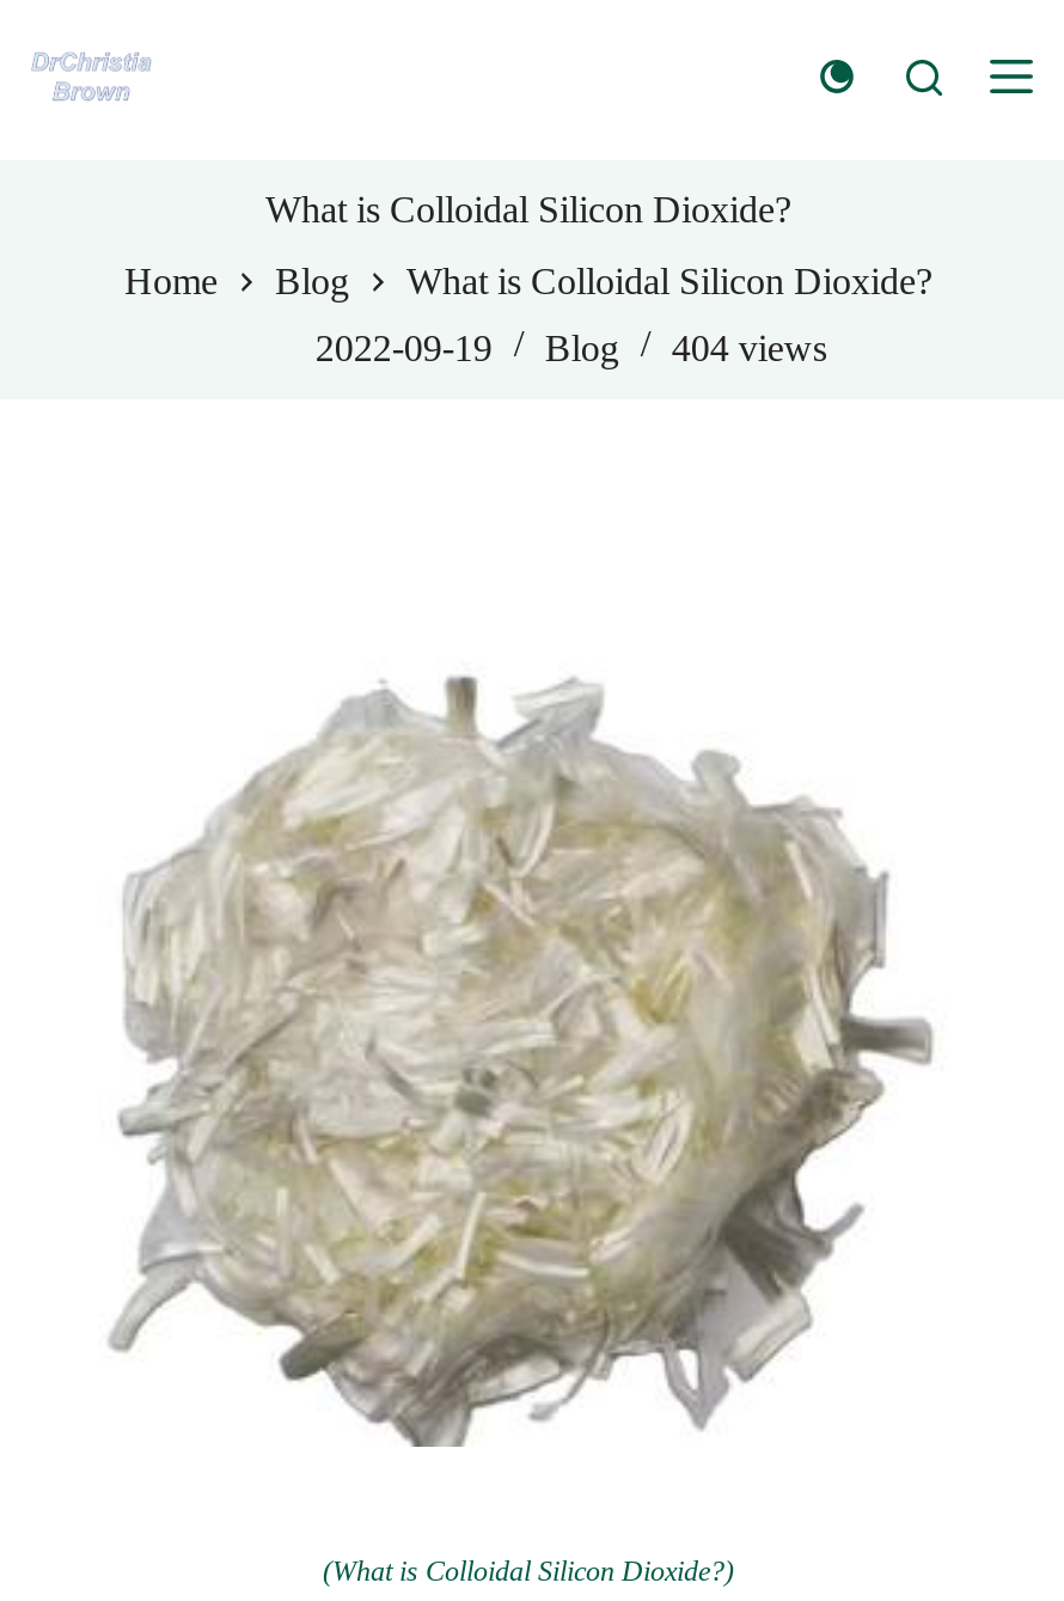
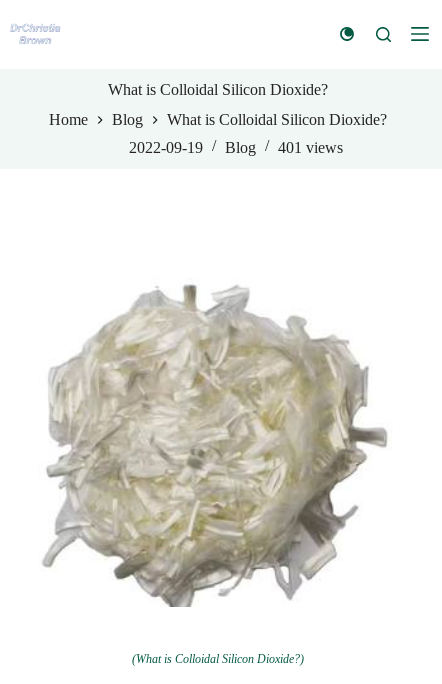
- 2022-09-19 Blog 404 views
+ 2022-09-19 Blog 401 views
